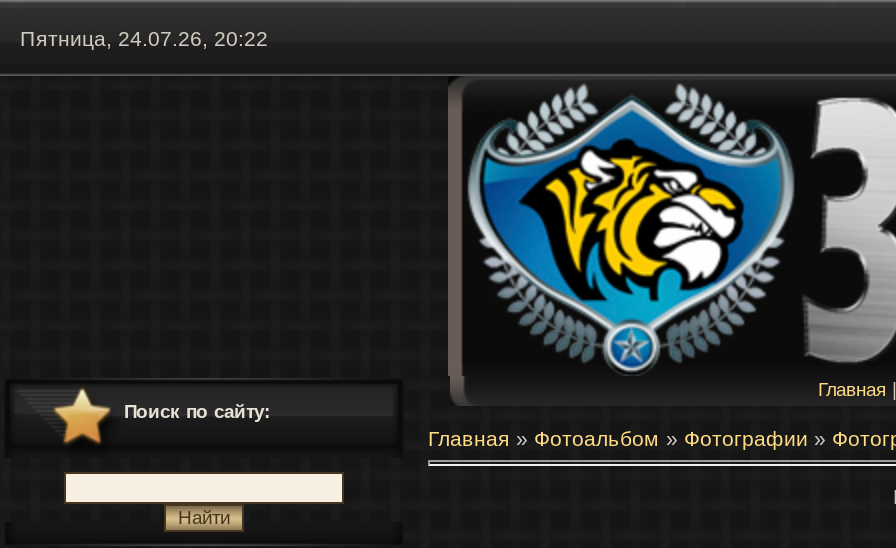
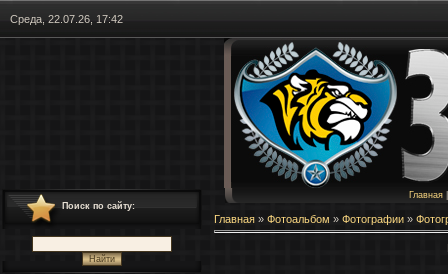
- Пятница, 24.07.26, 20:22
+ Среда, 22.07.26, 17:42
